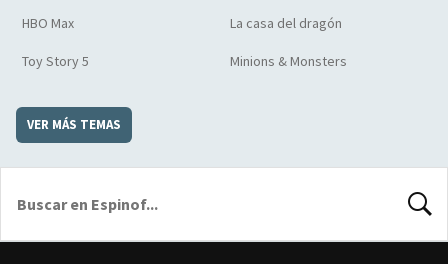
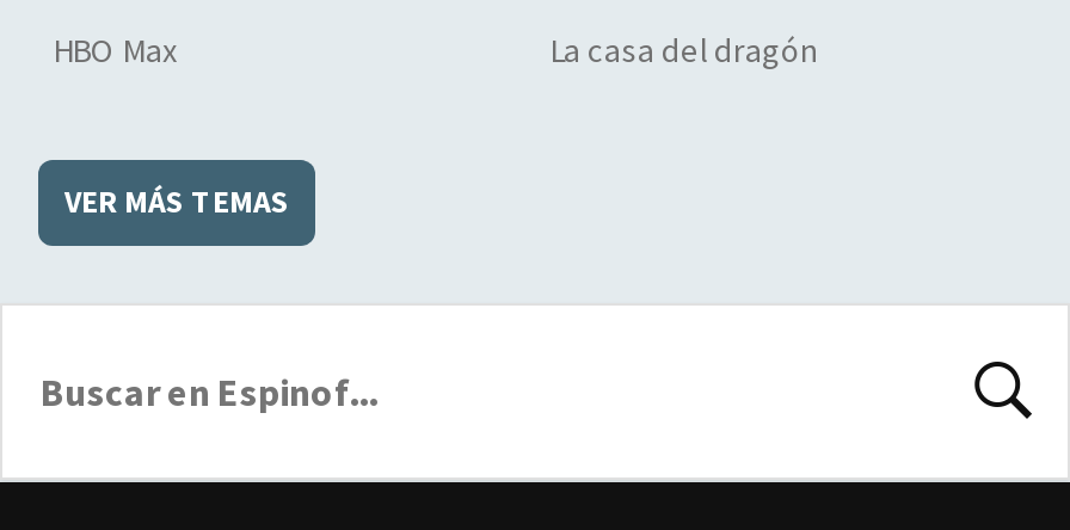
- Toy Story 5
- Minions & Monsters
